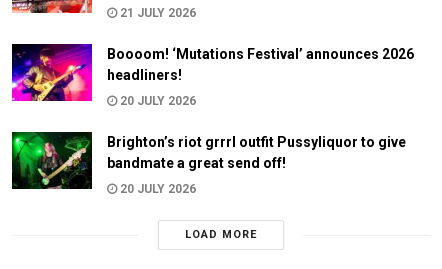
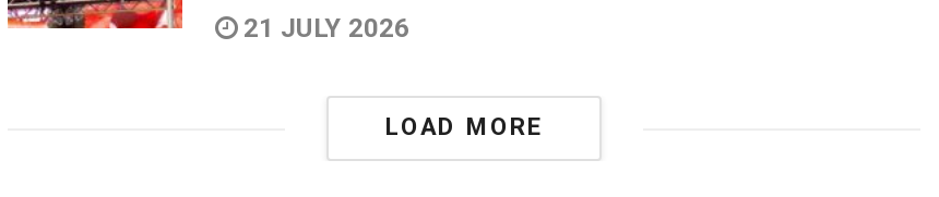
- [image]
- Boooom! ‘Mutations Festival’ announces 2026
- headliners!
- 20 JULY 2026
- Brighton’s riot grrrl outfit Pussyliquor to give
- bandmate a great send off!
- 20 JULY 2026

- [image]
